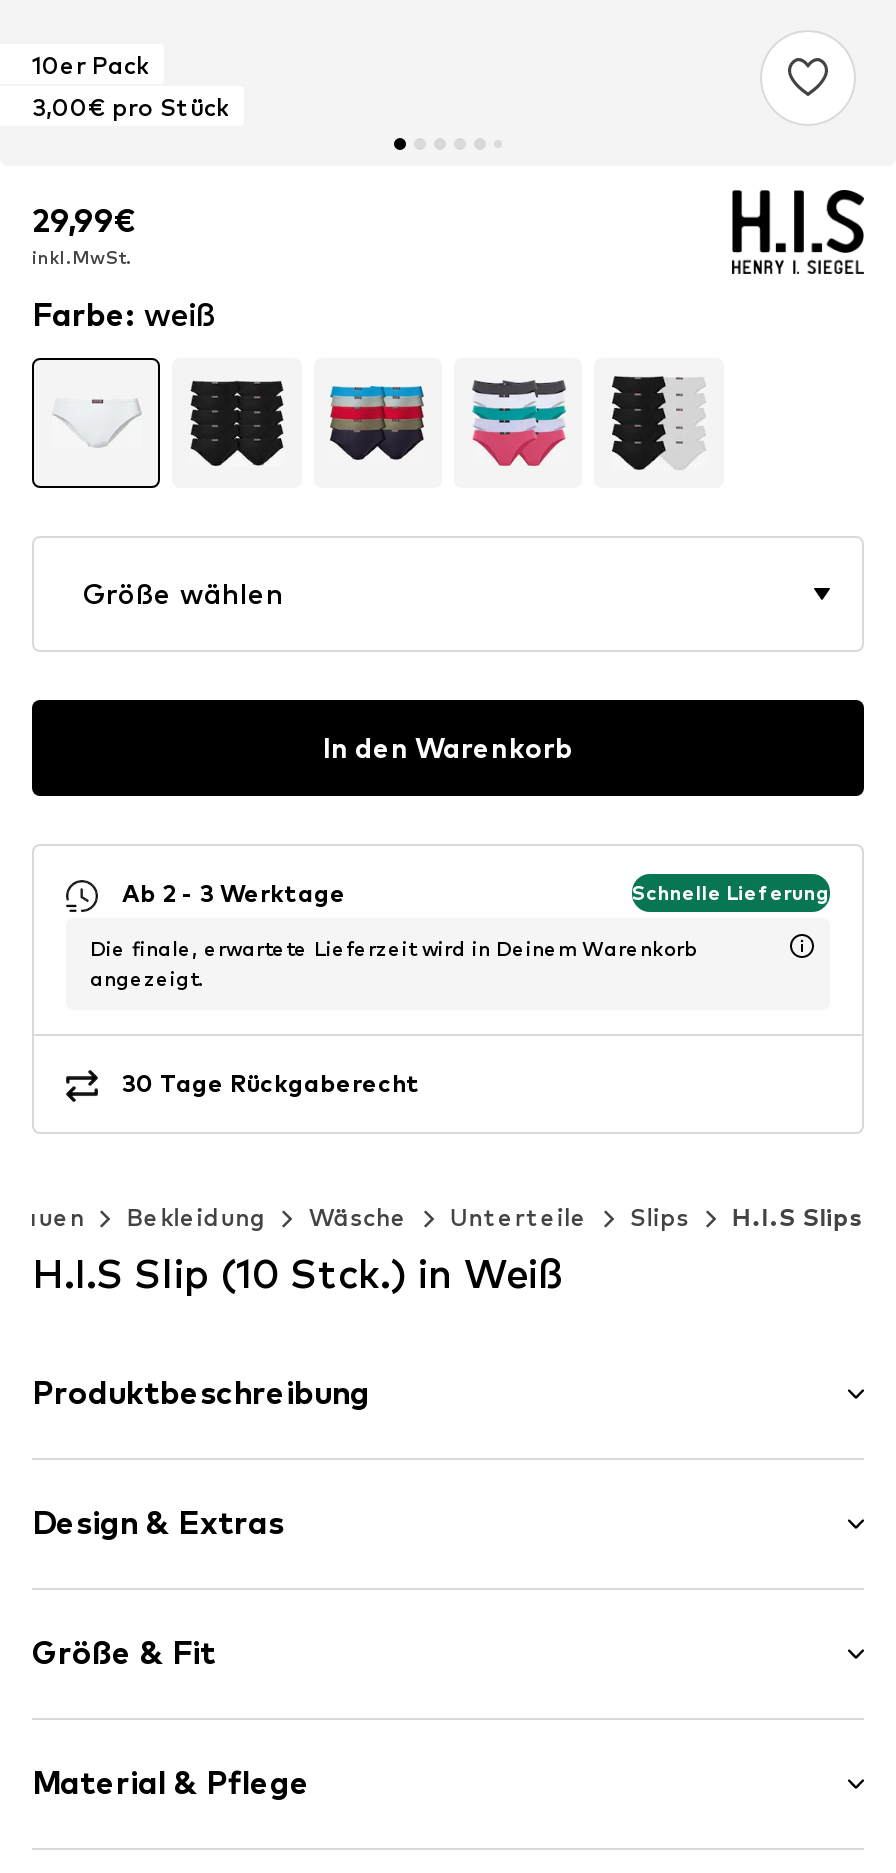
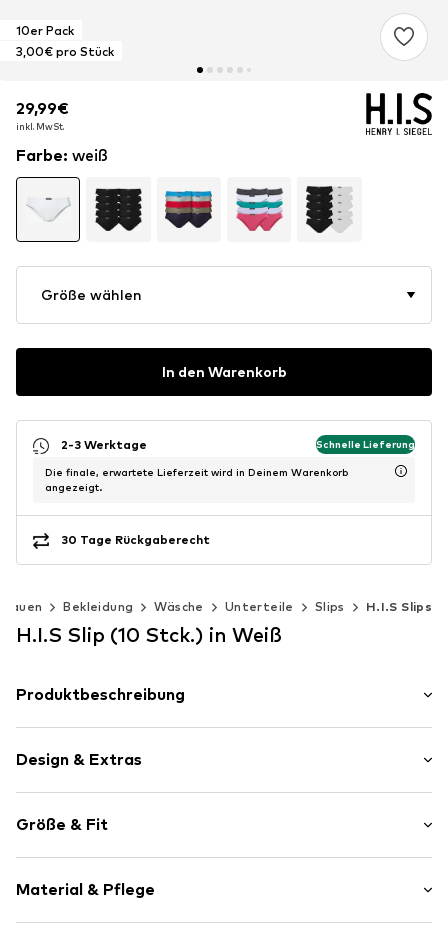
- Ab 2 - 3 Werktage
+ 2-3 Werktage
